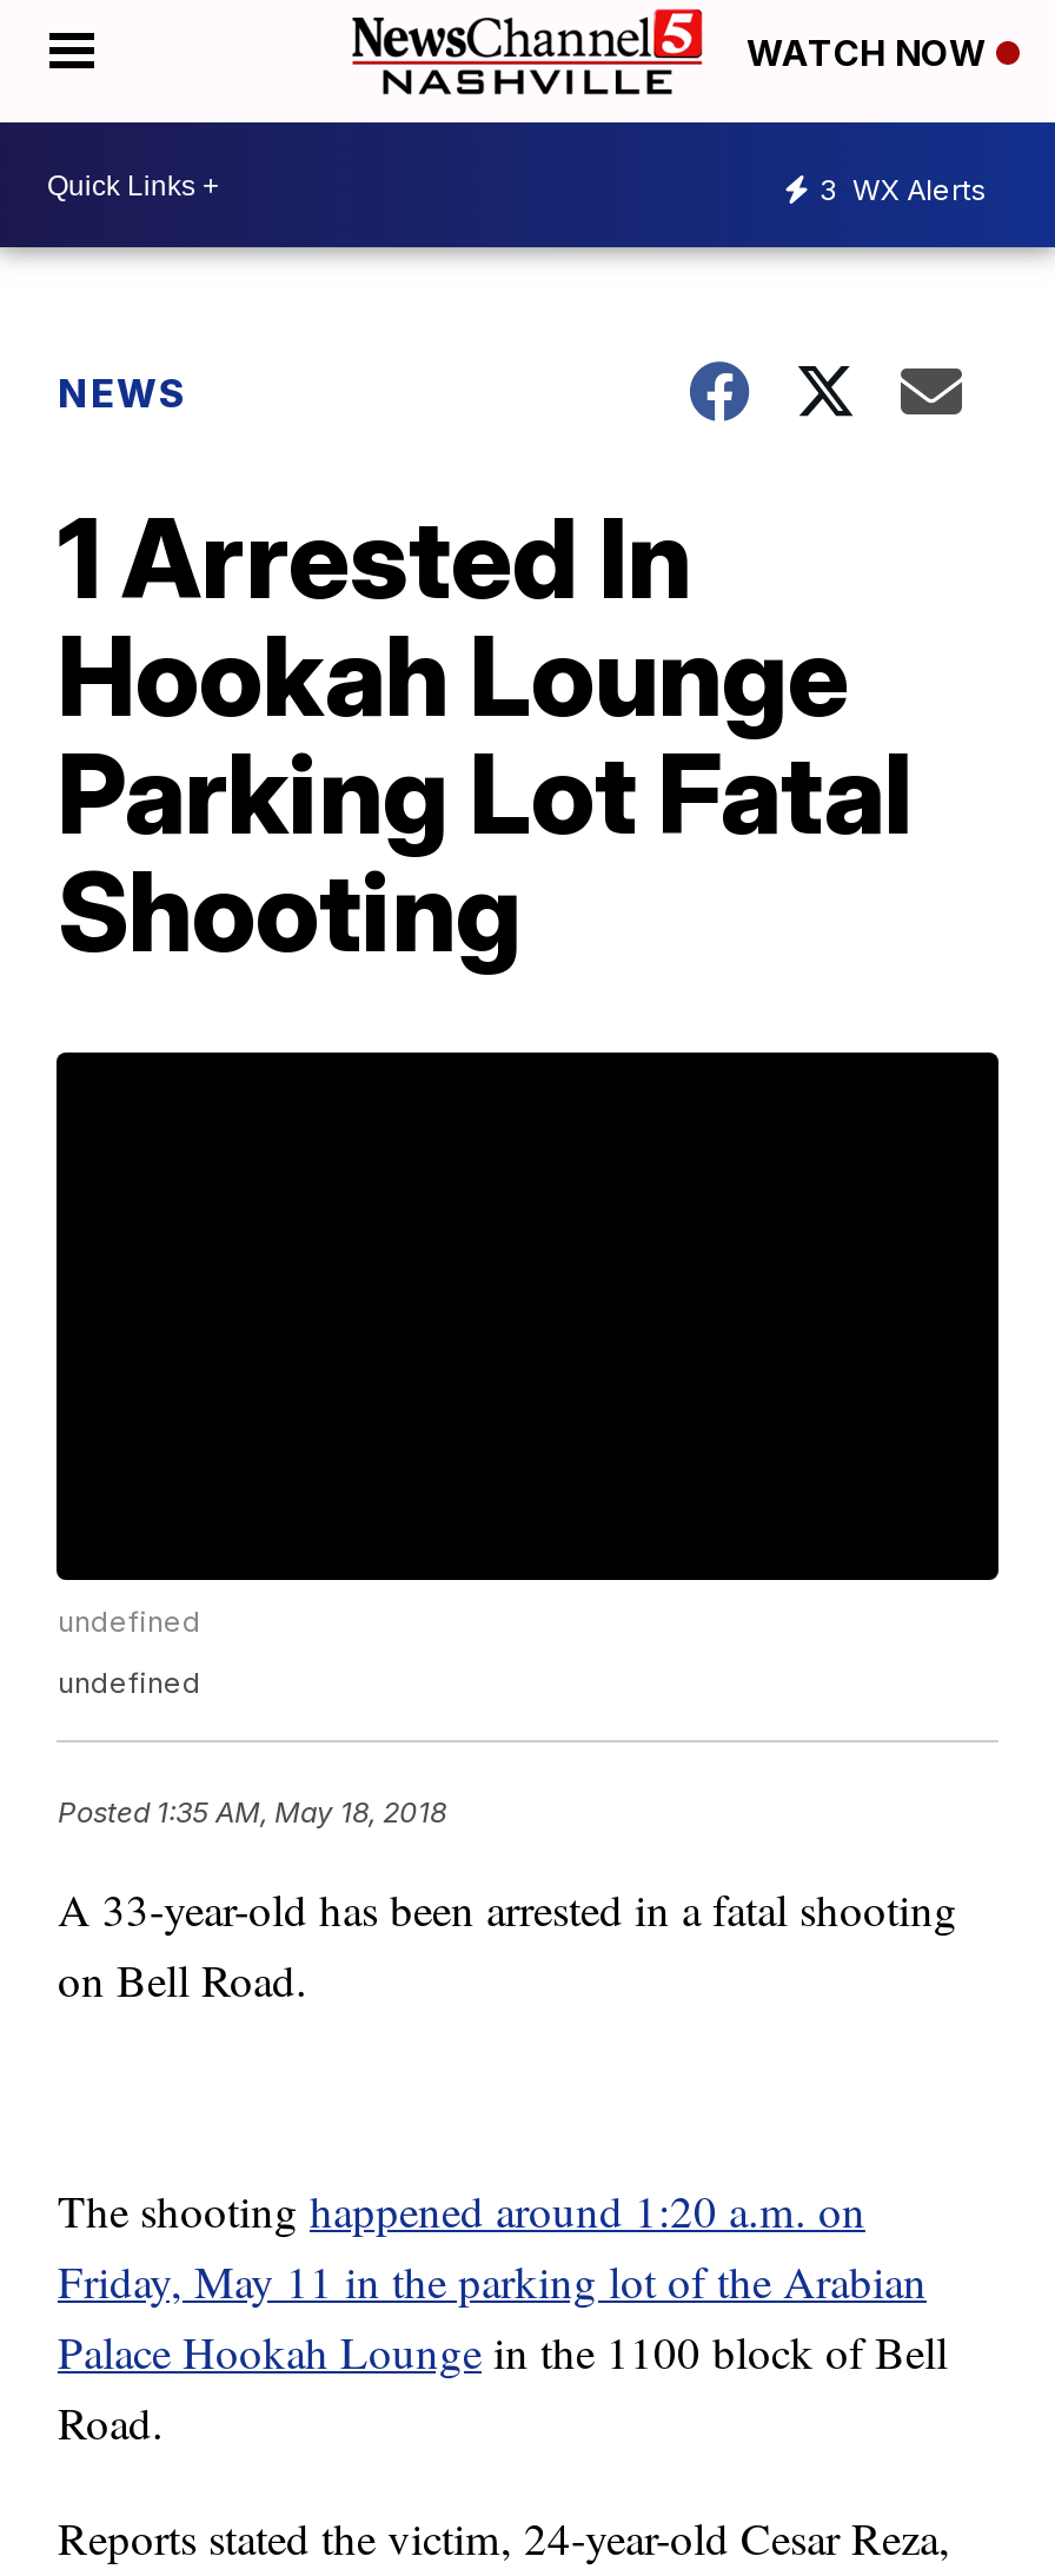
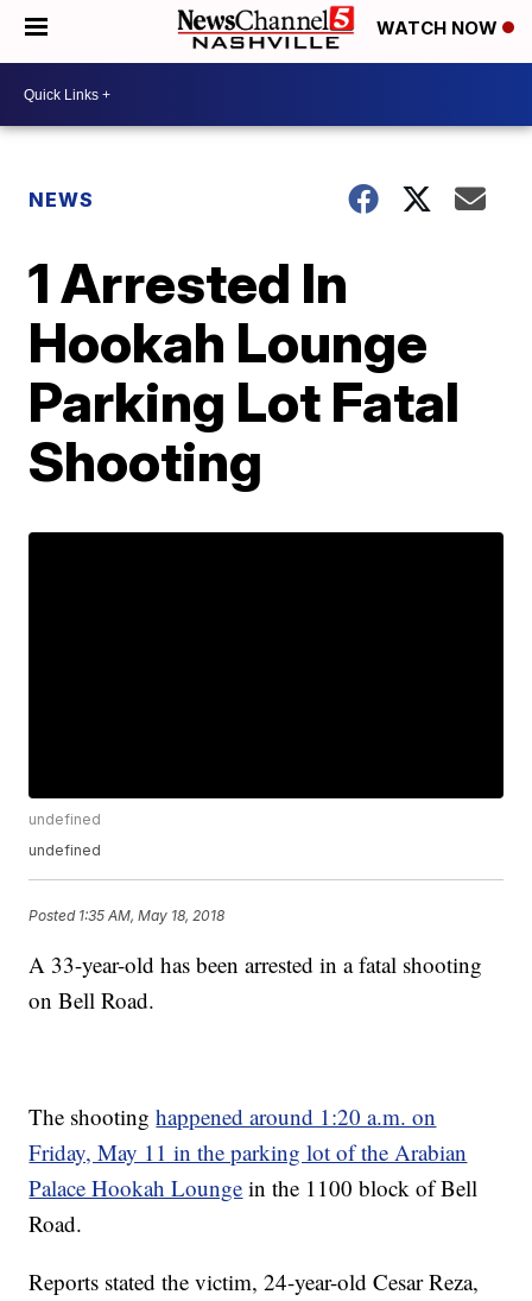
- 3 WX Alerts
